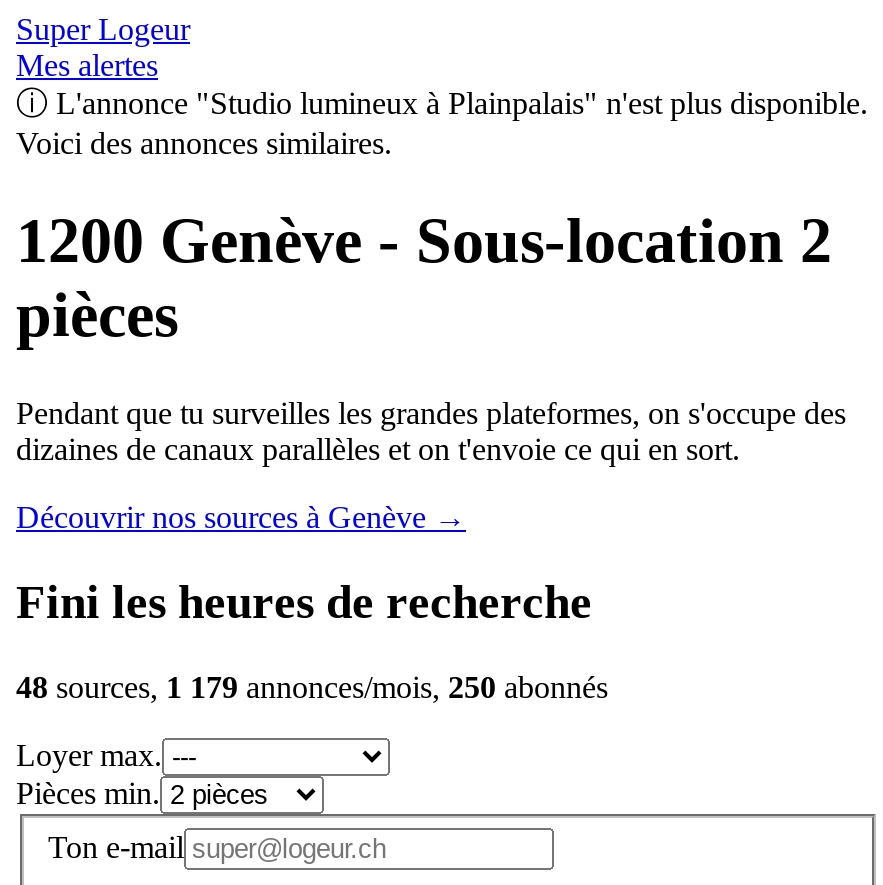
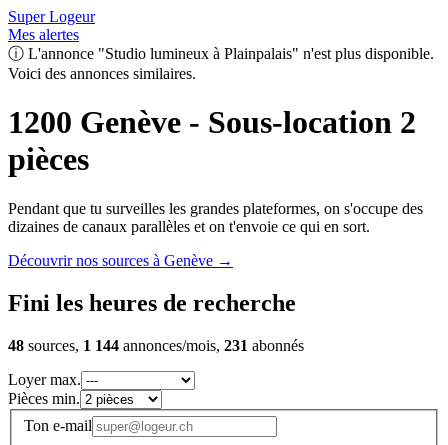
- 48 sources, 1 179 annonces/mois, 250 abonnés
+ 48 sources, 1 144 annonces/mois, 231 abonnés
